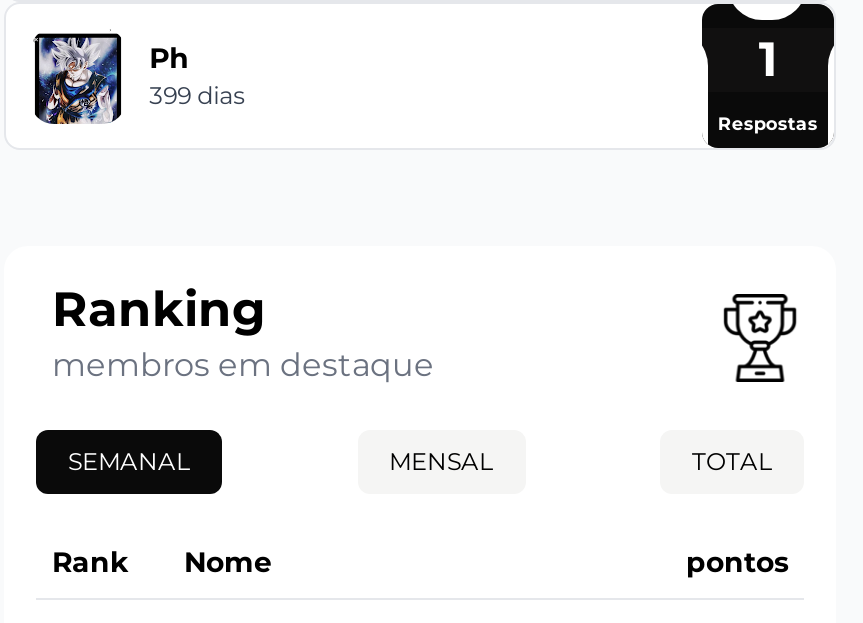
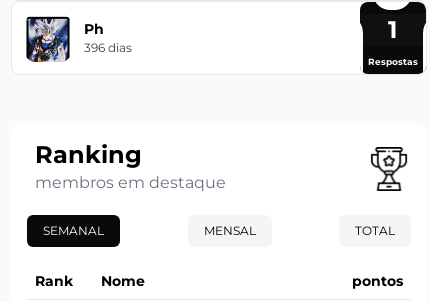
- 399 dias
+ 396 dias
